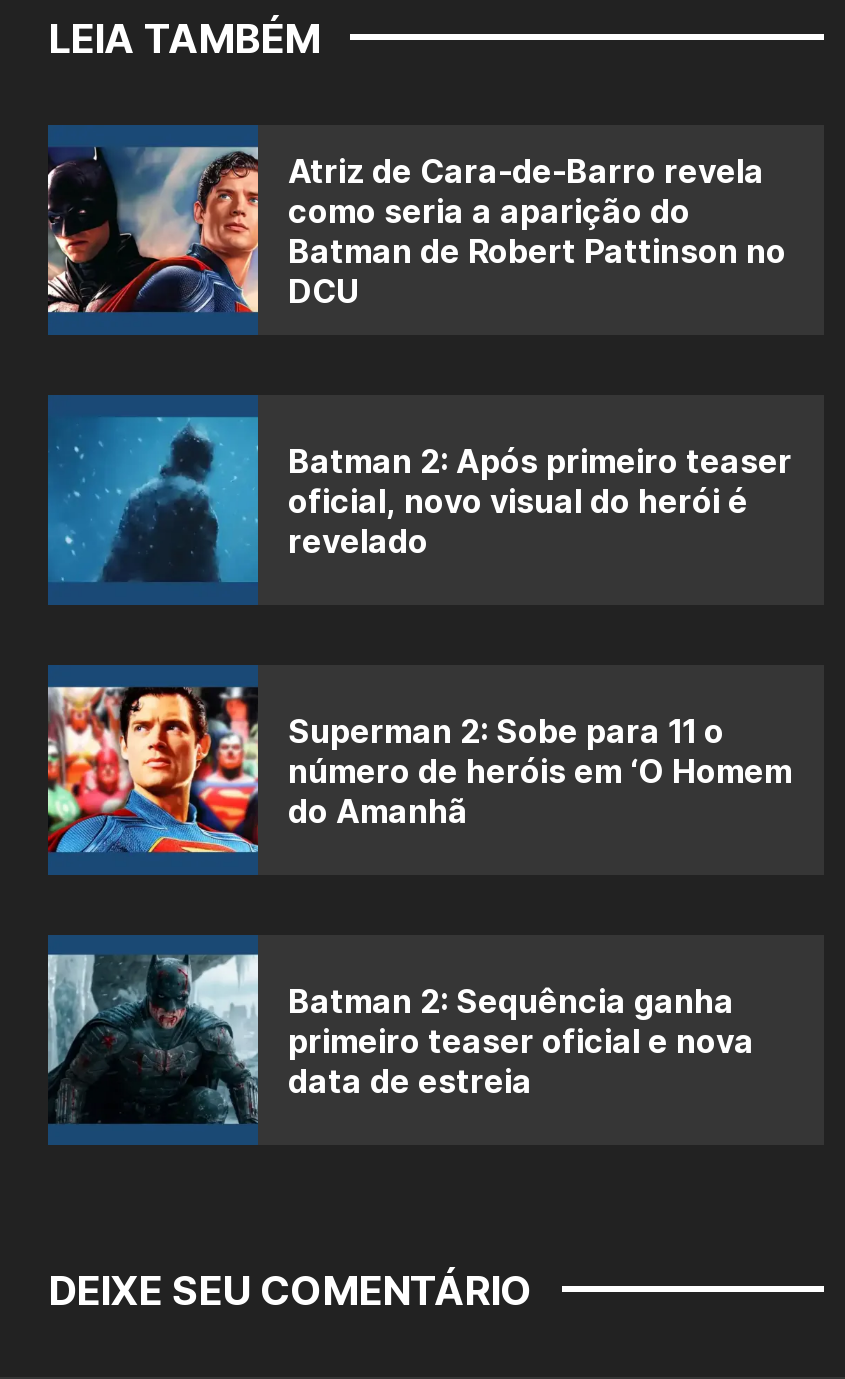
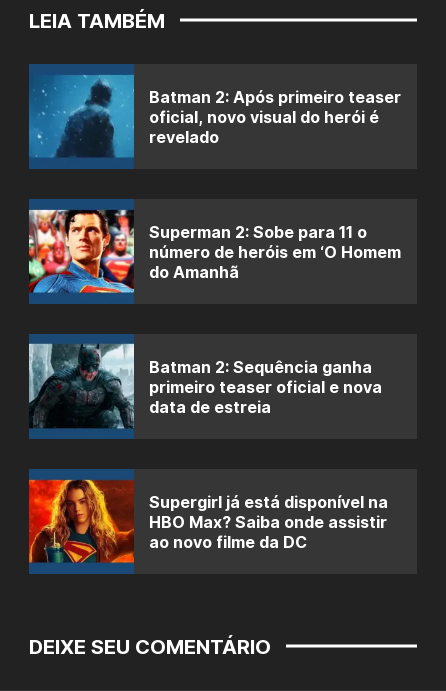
- [image]
- Atriz de Cara-de-Barro revela
- como seria a aparição do
- Batman de Robert Pattinson no
- DCU

moved up: [image] | Batman 2: Após primeiro teaser | oficial, novo visual do herói é | ... | primeiro teaser oficial e nova | data de estreia

+ [image]
+ Supergirl já está disponível na
+ HBO Max? Saiba onde assistir
+ ao novo filme da DC
